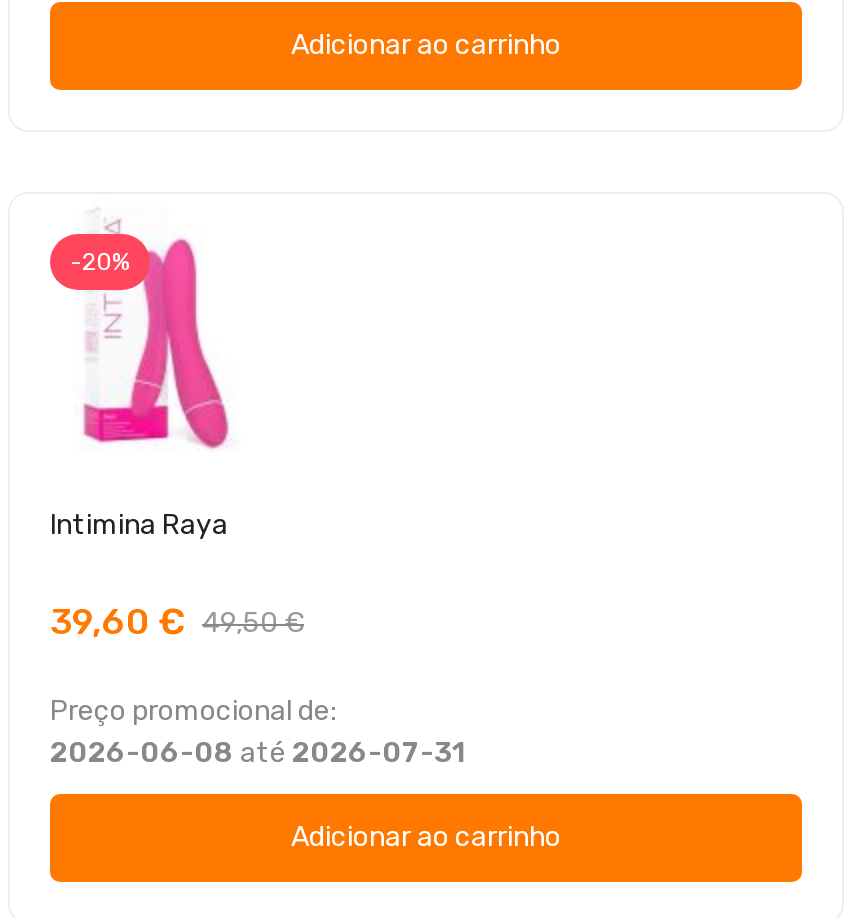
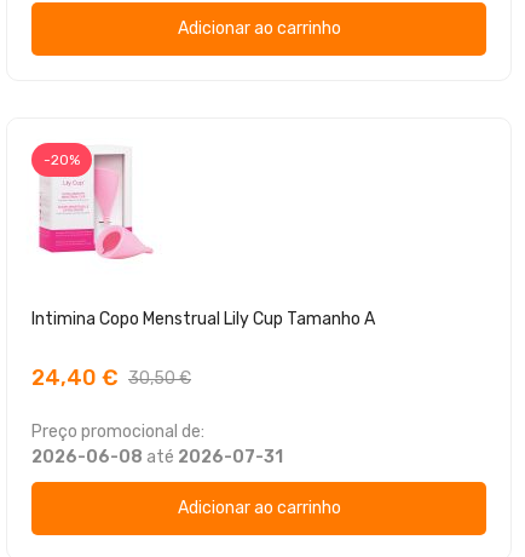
- [image]
- Intimina Raya
+ [image]
+ Intimina Copo Menstrual Lily Cup Tamanho A

- 39,60 € 49,50 €
+ 24,40 € 30,50 €
